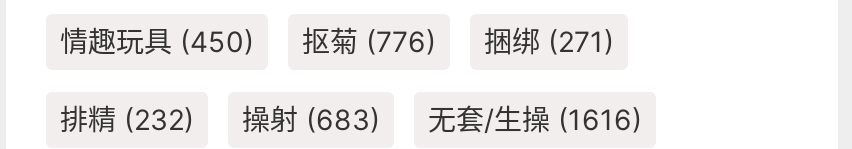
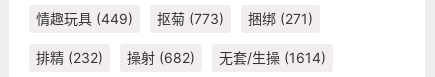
- 情趣玩具(450)
+ 情趣玩具(449)

- 抠菊(776)
+ 抠菊(773)

- 操射(683)
+ 操射(682)

- 无套/生操(1616)
+ 无套/生操(1614)
